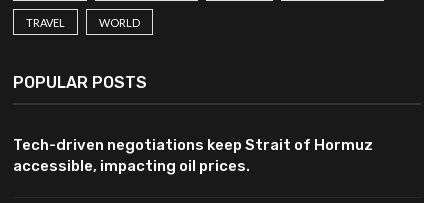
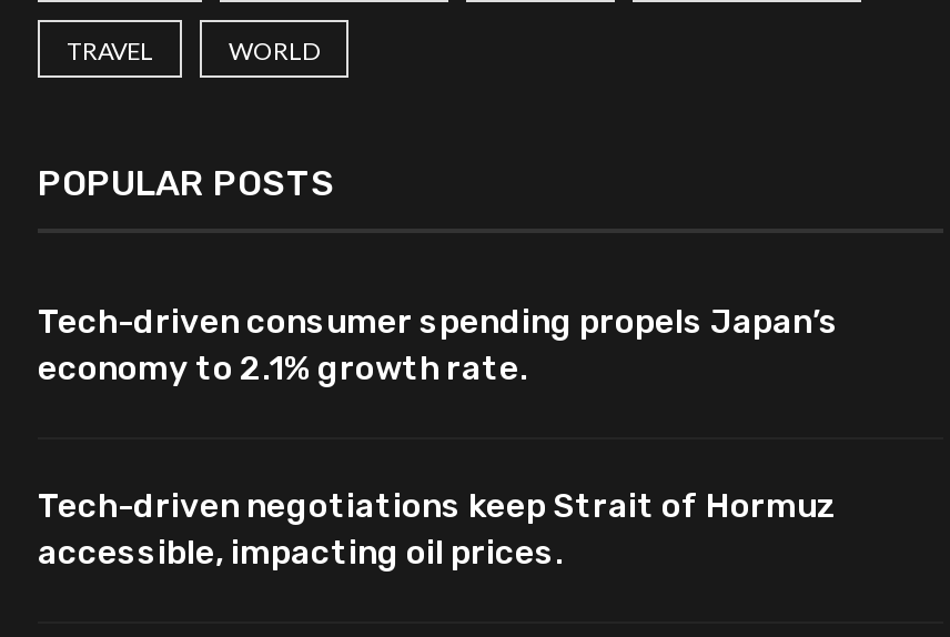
+ Tech-driven consumer spending propels Japan’s
+ economy to 2.1% growth rate.
